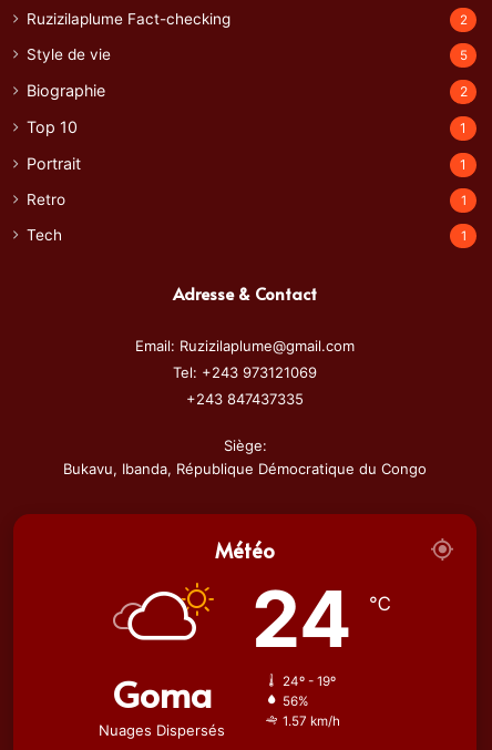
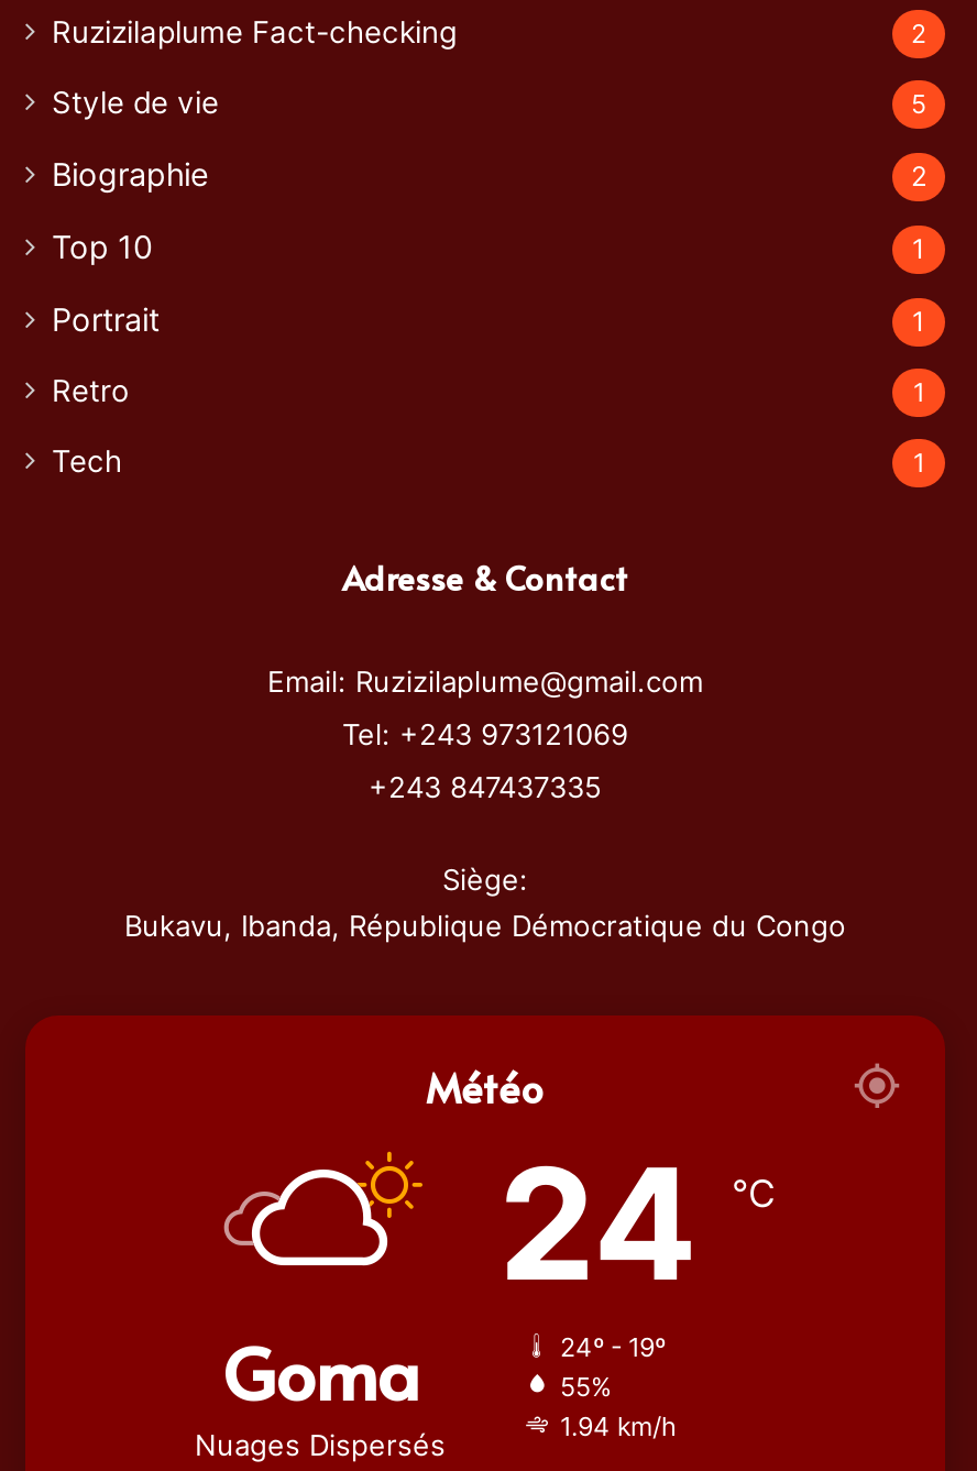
- 56%
+ 55%

- 1.57 km/h
+ 1.94 km/h
